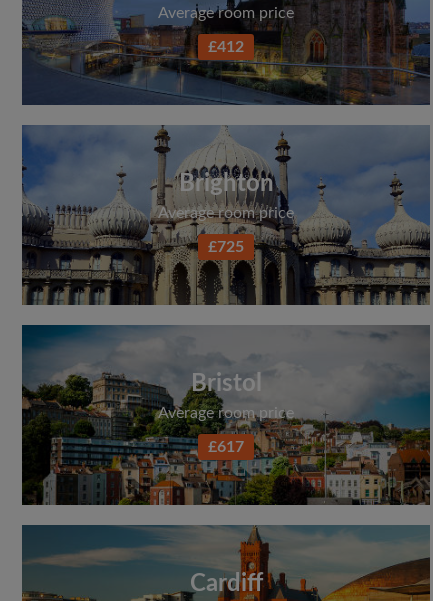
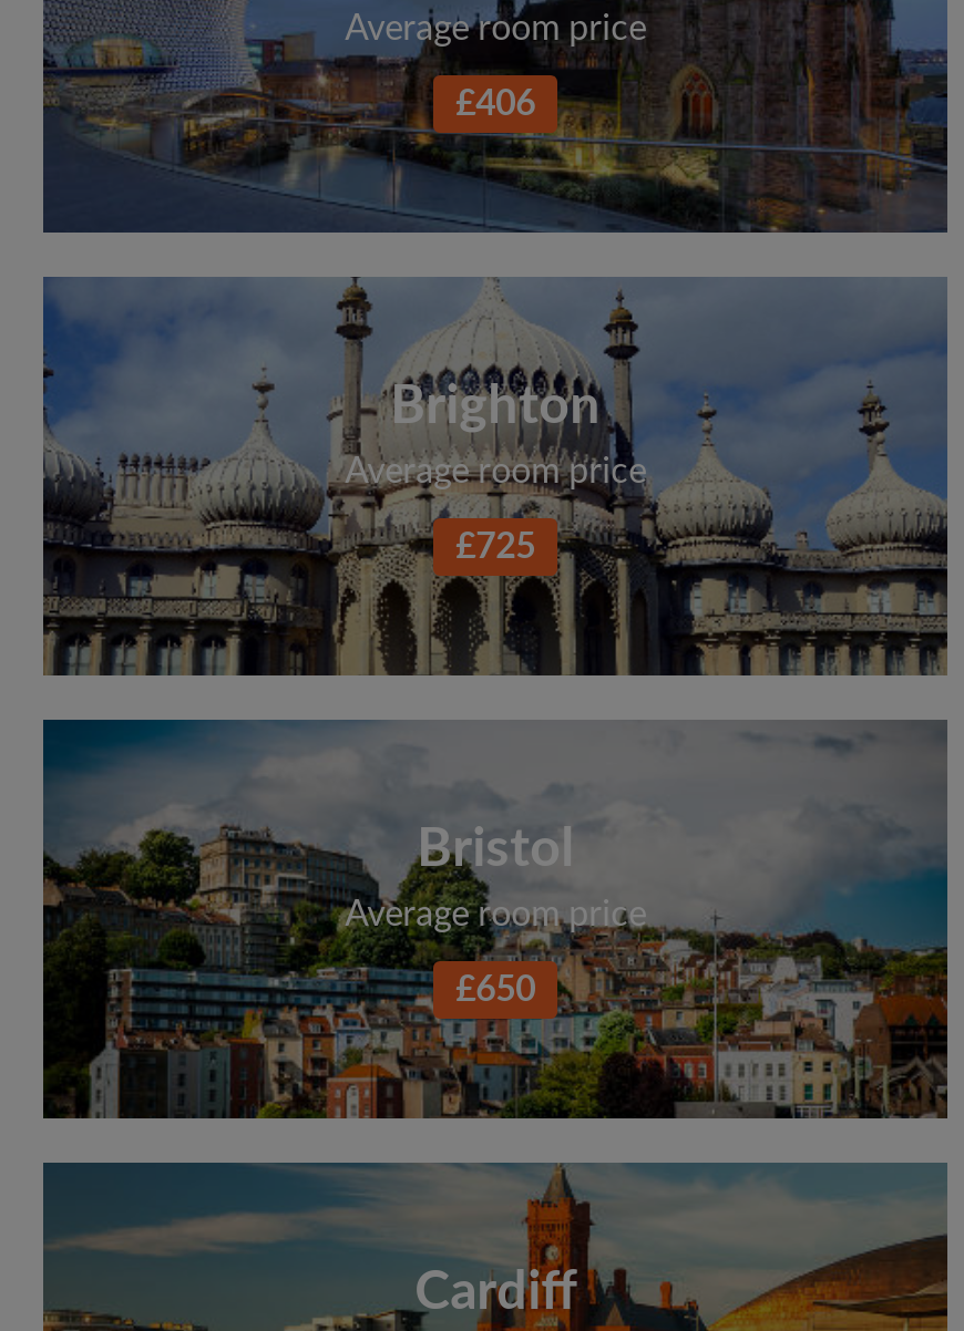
- £412
+ £406

- £617
+ £650
